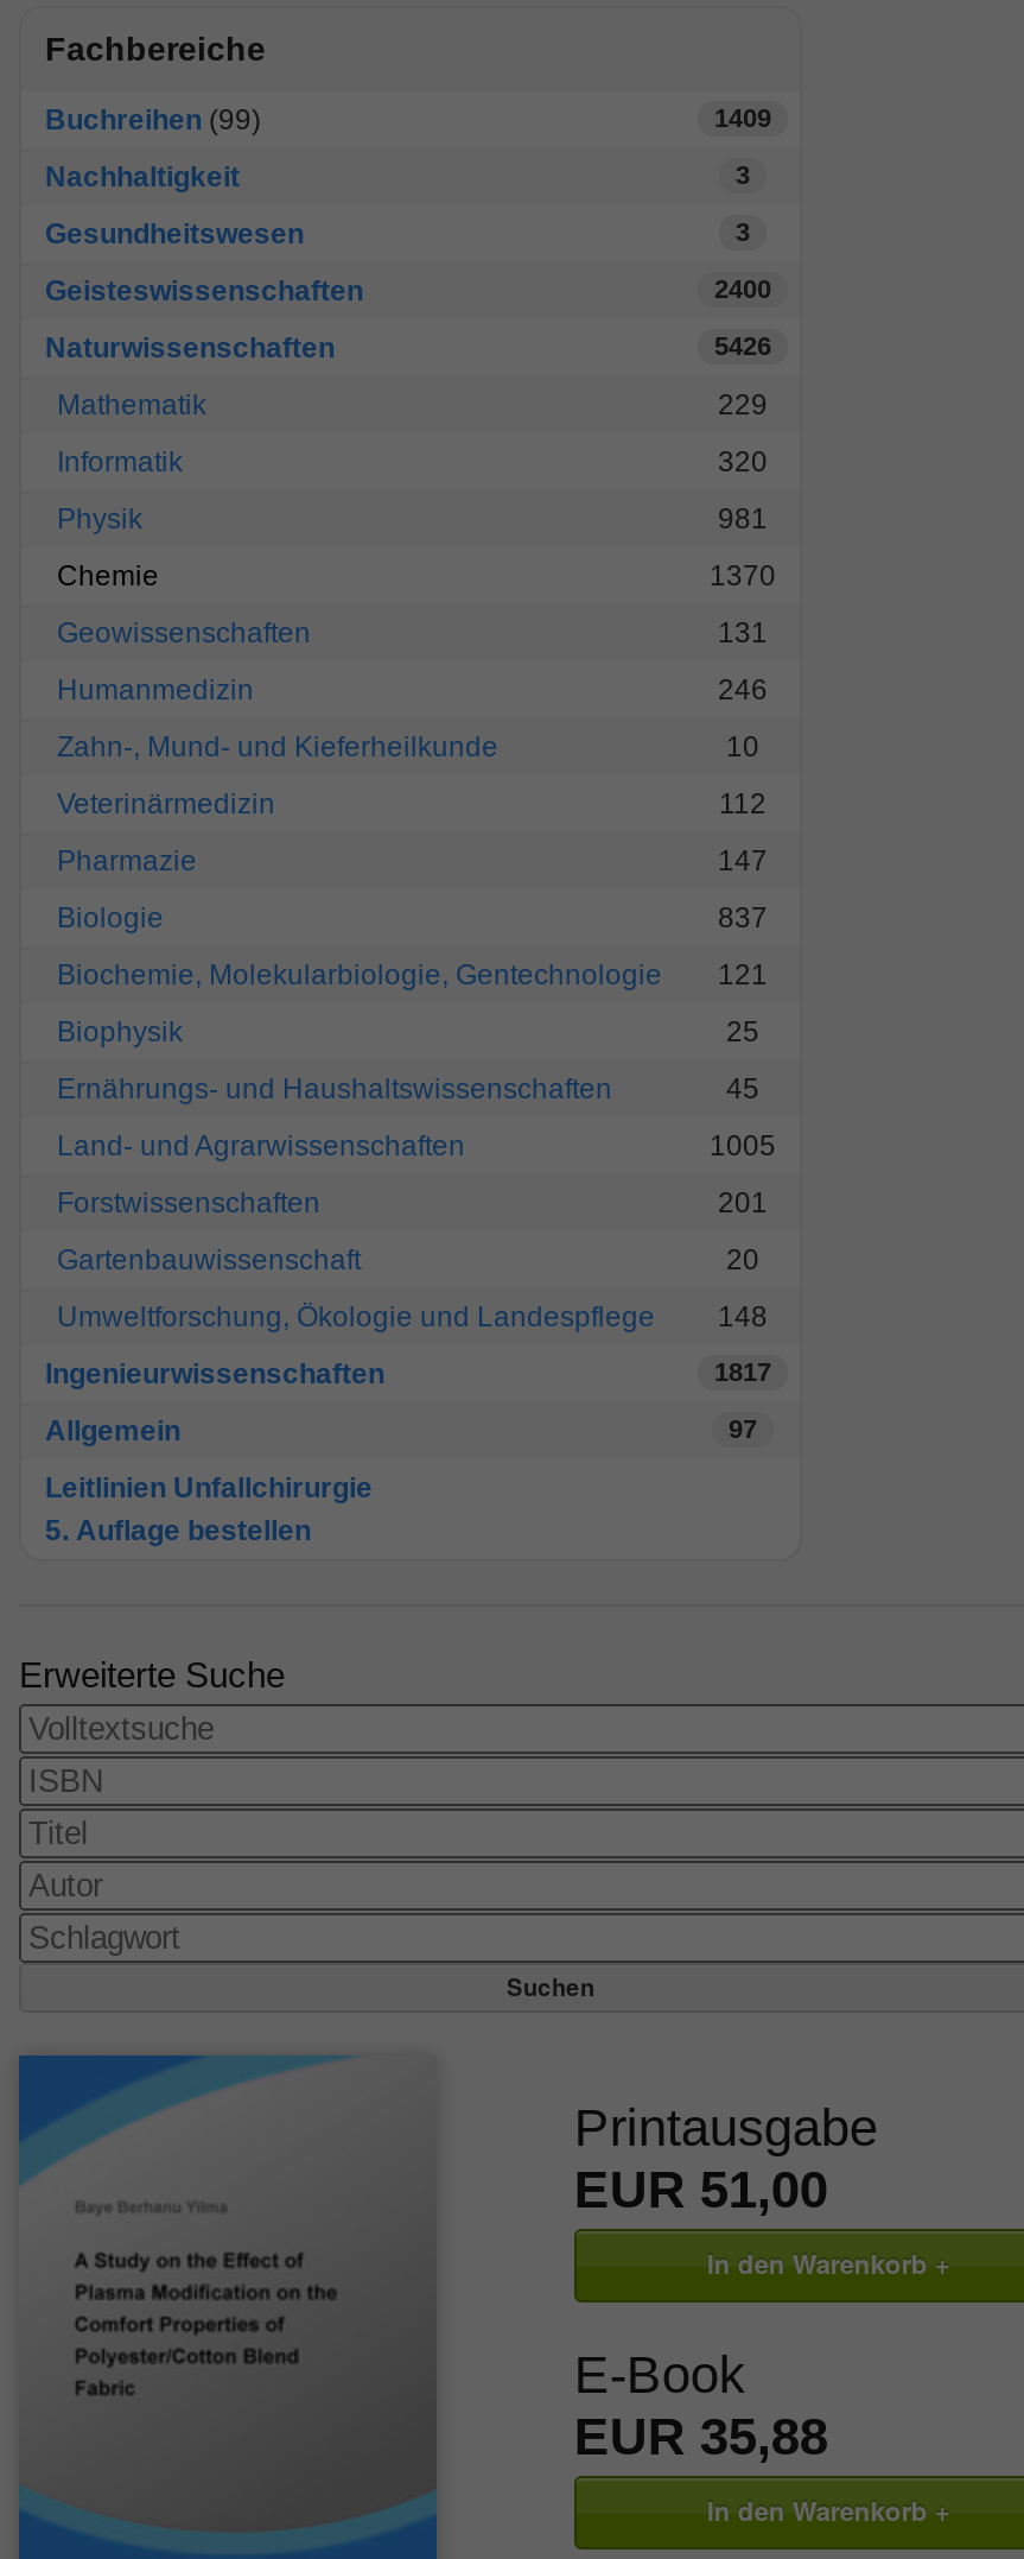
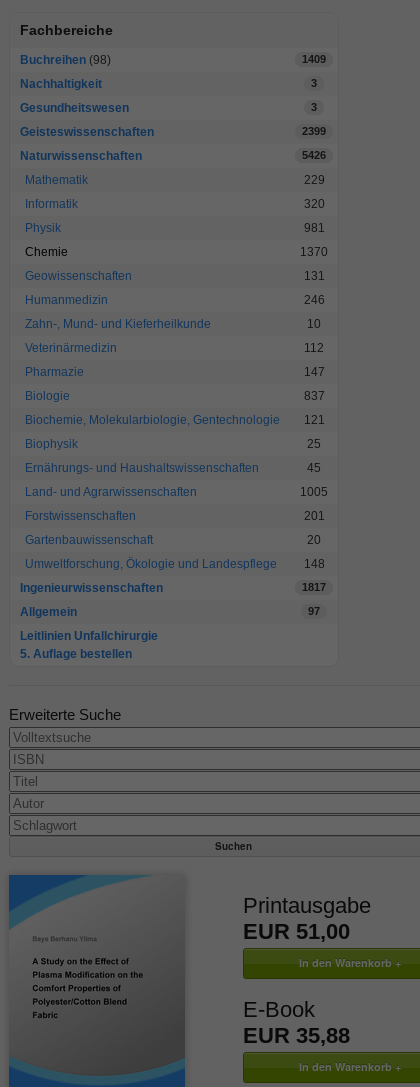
- Buchreihen (99)
+ Buchreihen (98)

- 2400
+ 2399
